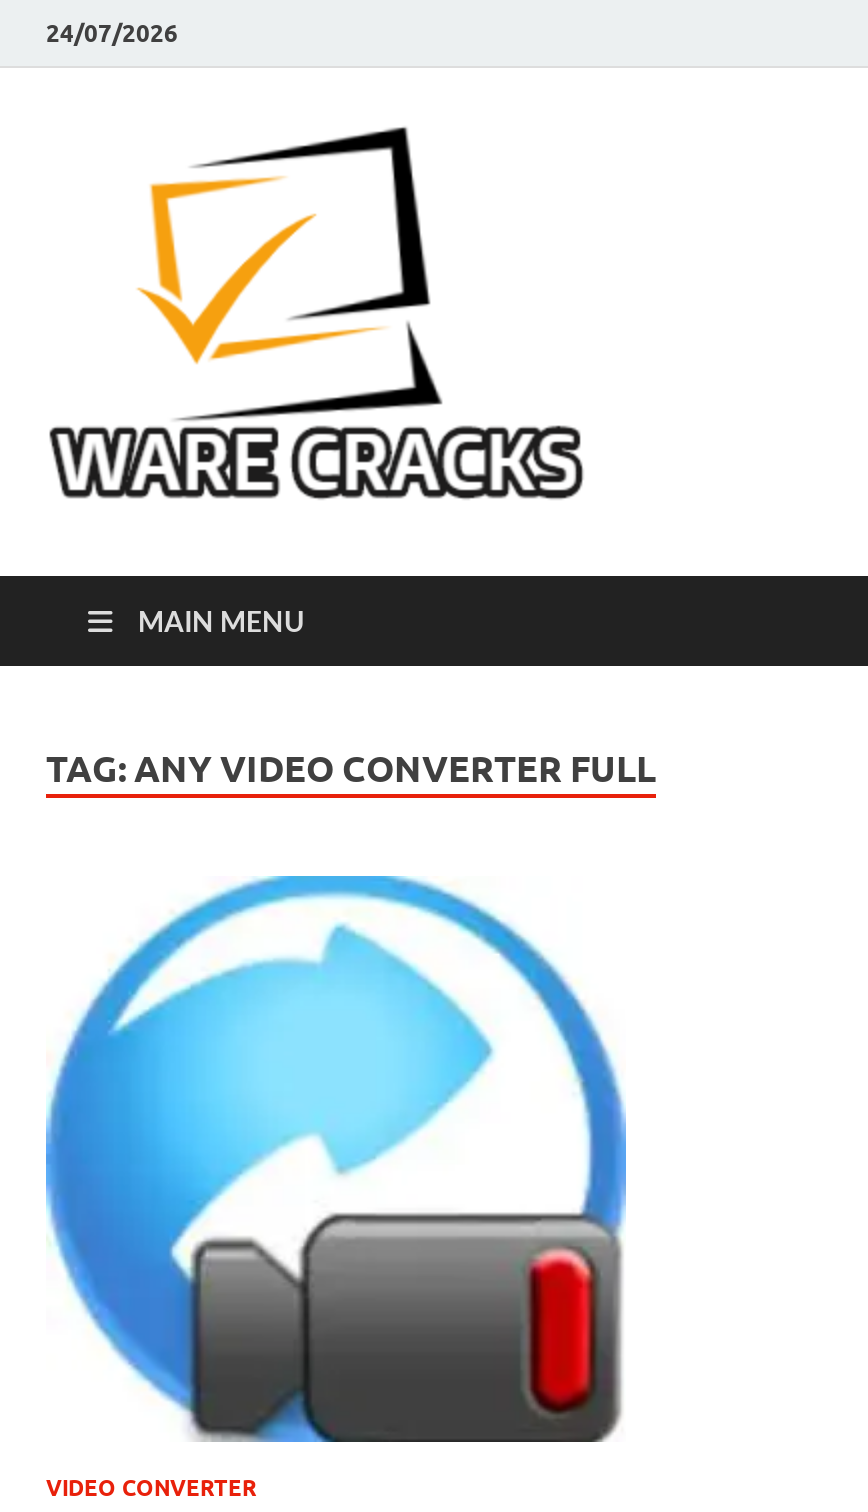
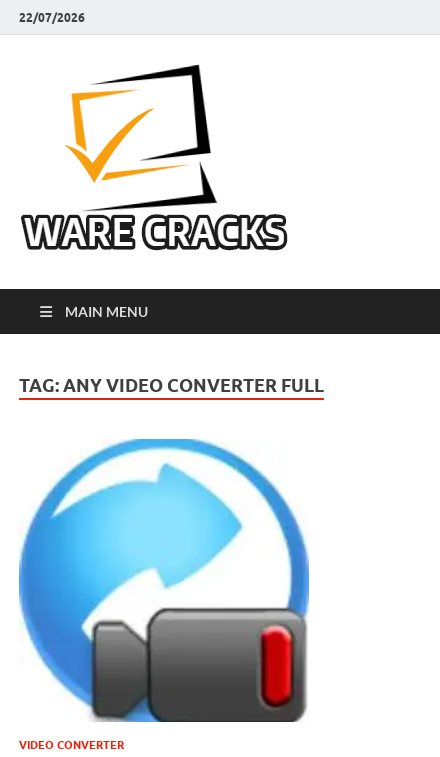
- 24/07/2026
+ 22/07/2026
